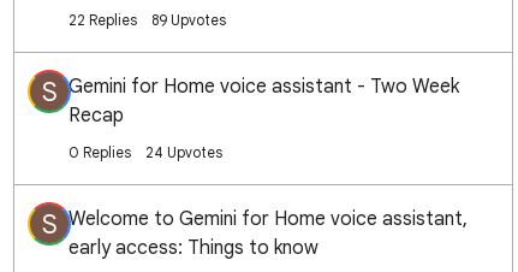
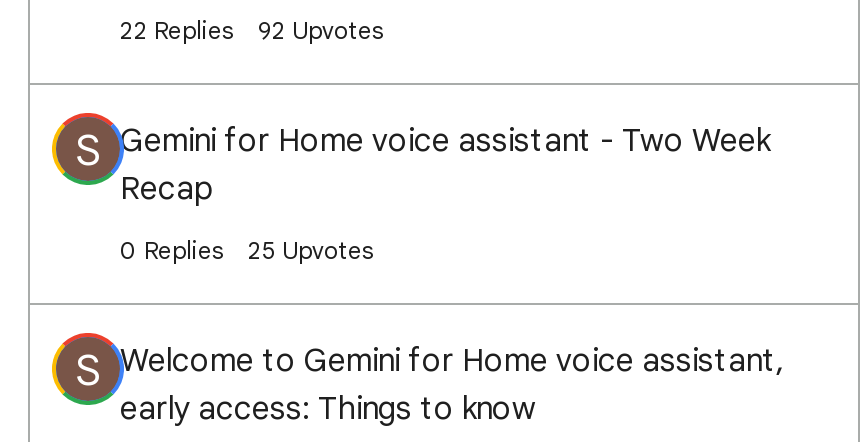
- 22 Replies 89 Upvotes
+ 22 Replies 92 Upvotes

- 24 Upvotes
+ 25 Upvotes
